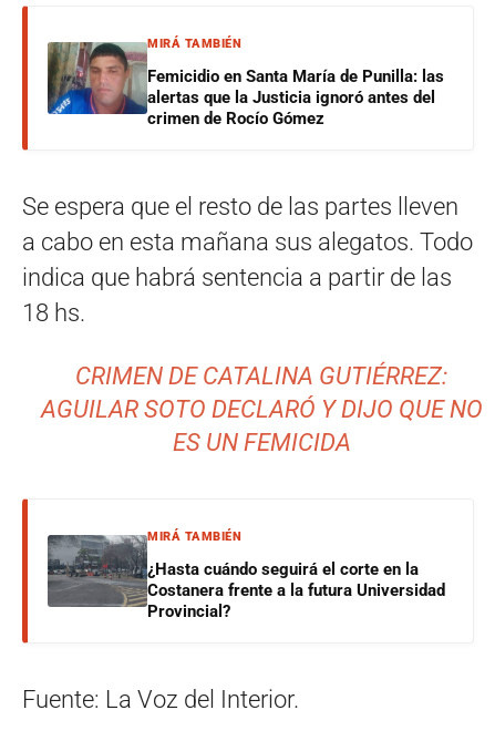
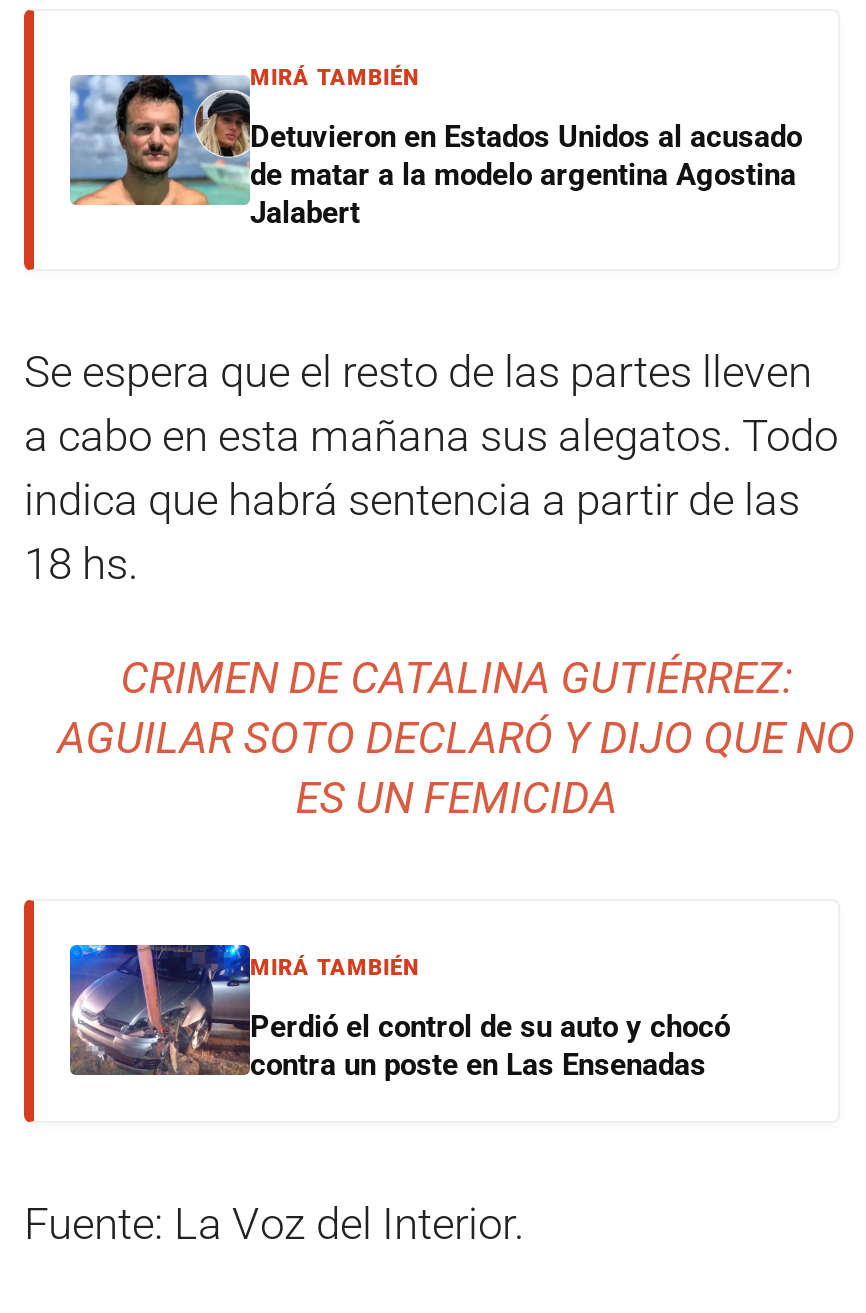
- [image]
- Femicidio en Santa María de Punilla: las
- alertas que la Justicia ignoró antes del
- crimen de Rocío Gómez
+ [image]
+ Detuvieron en Estados Unidos al acusado
+ de matar a la modelo argentina Agostina
+ Jalabert

- [image]
- ¿Hasta cuándo seguirá el corte en la
- Costanera frente a la futura Universidad
- Provincial?
+ [image]
+ Perdió el control de su auto y chocó
+ contra un poste en Las Ensenadas
